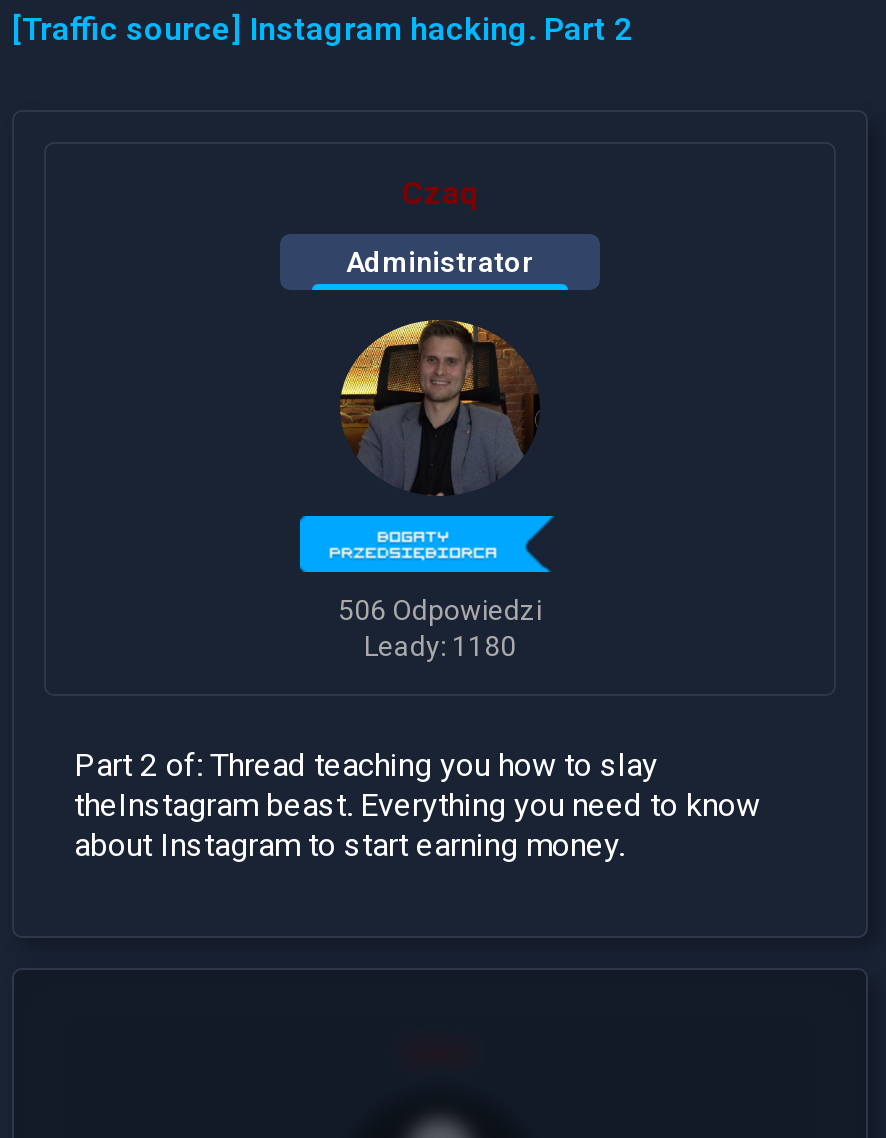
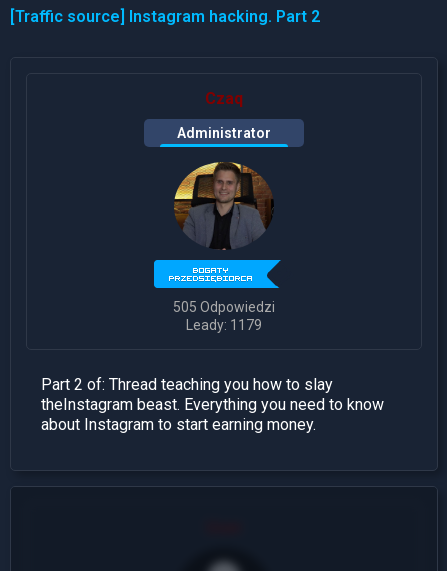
- 506 Odpowiedzi
+ 505 Odpowiedzi

- Leady: 1180
+ Leady: 1179
